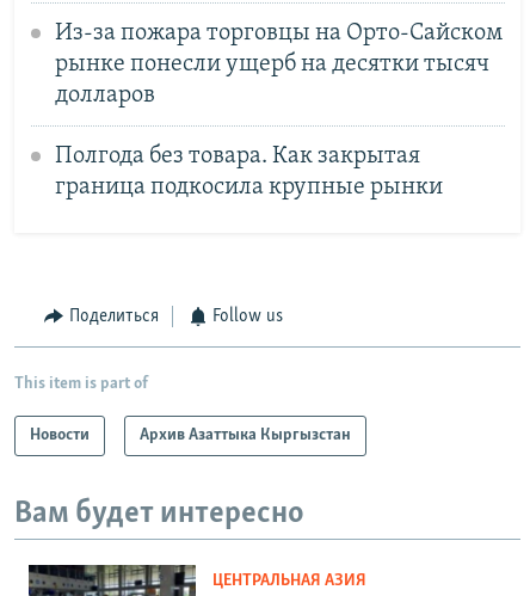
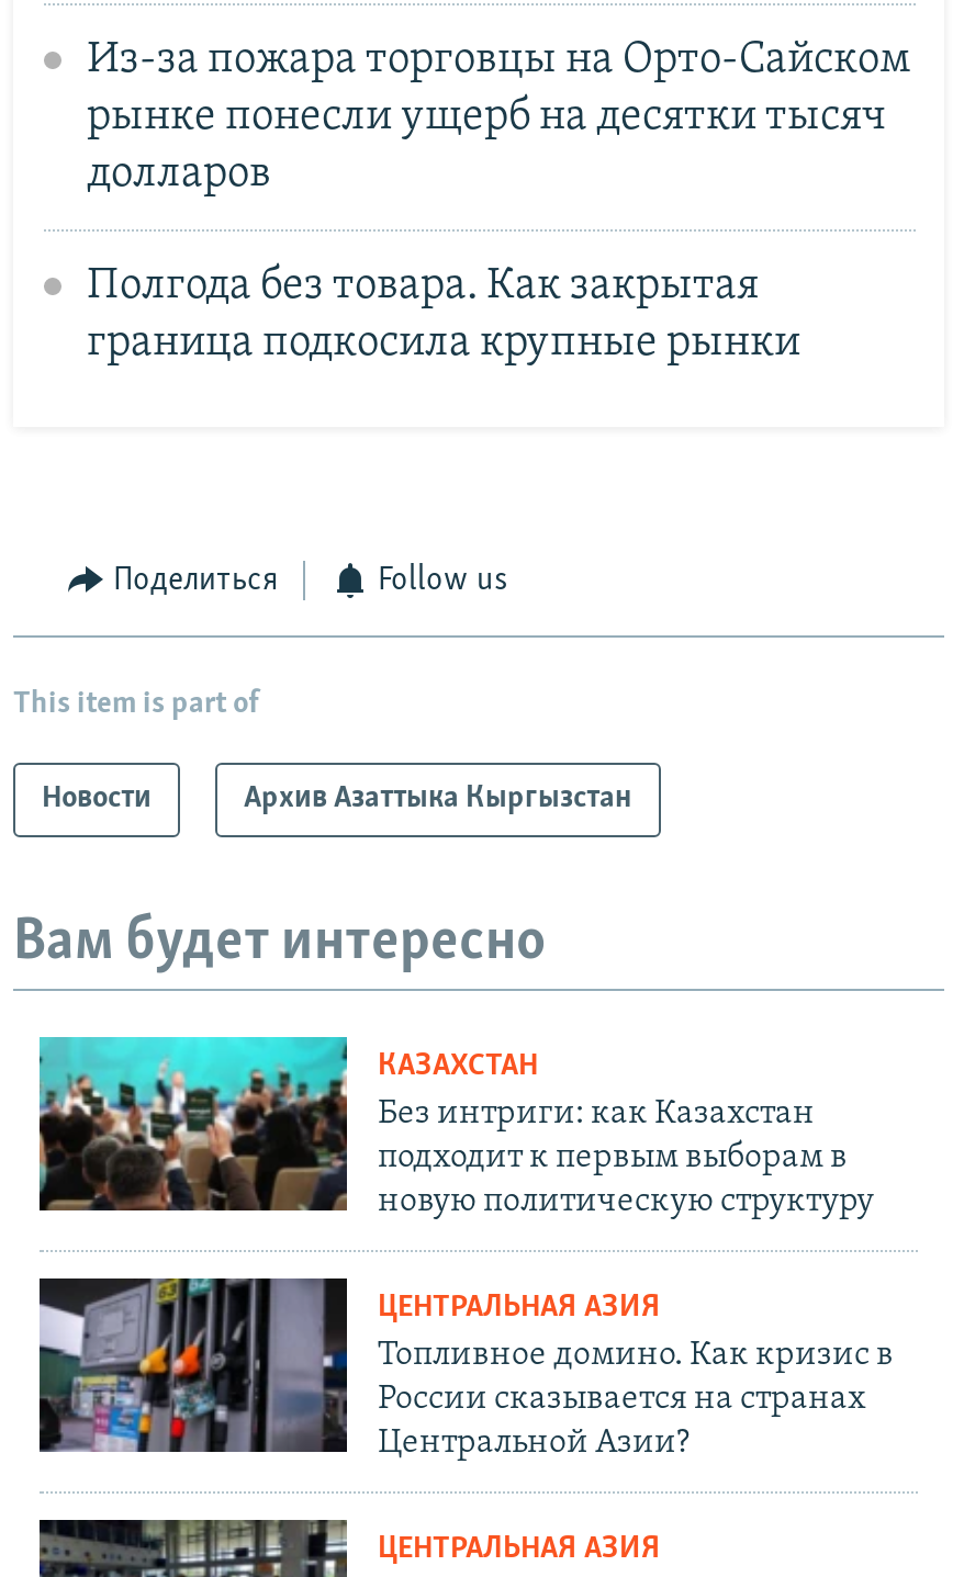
+ [image]
+ КАЗАХСТАН
+ Без интриги: как Казахстан
+ подходит к первым выборам в
+ новую политическую структуру
+ ЦЕНТРАЛЬНАЯ АЗИЯ
+ Топливное домино. Как кризис в
+ России сказывается на странах
+ Центральной Азии?

+ [image]
